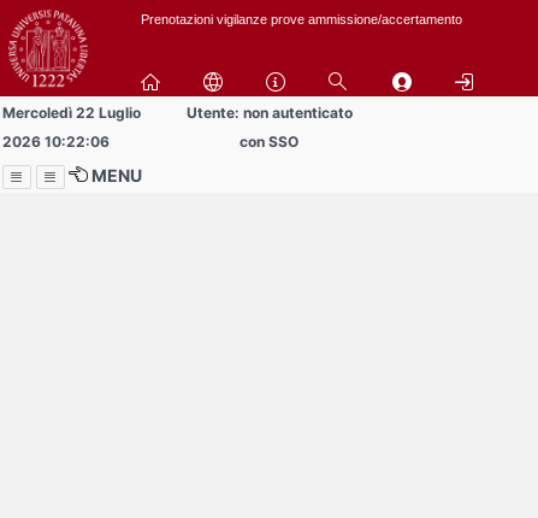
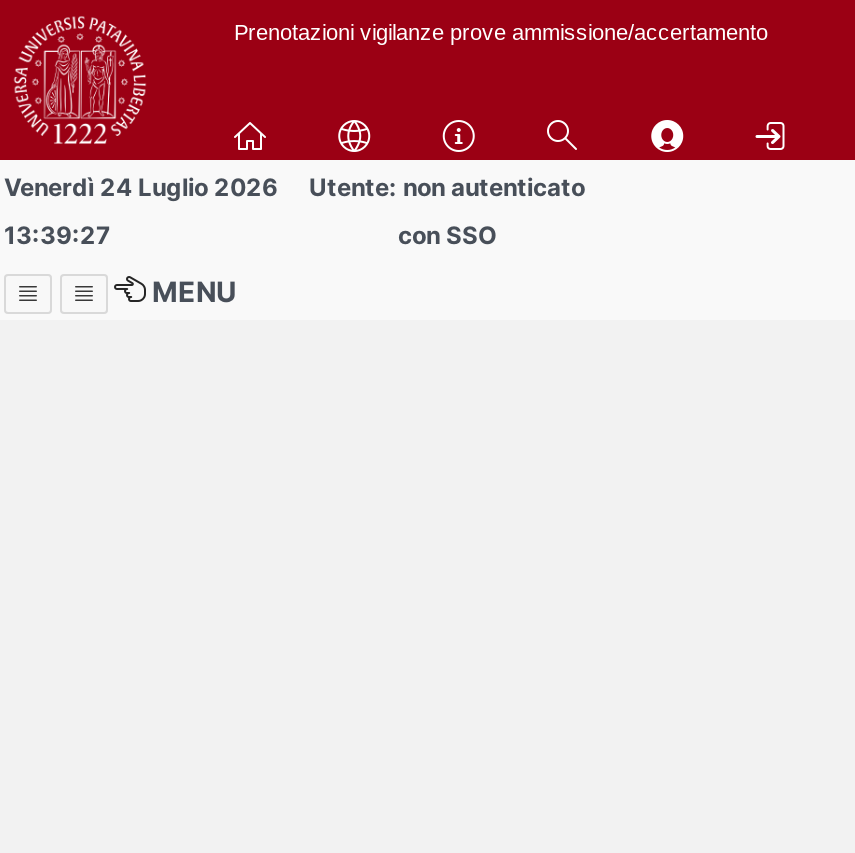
- Mercoledì 22 Luglio
+ Venerdì 24 Luglio 2026

- 2026 10:22:06
+ 13:39:27
